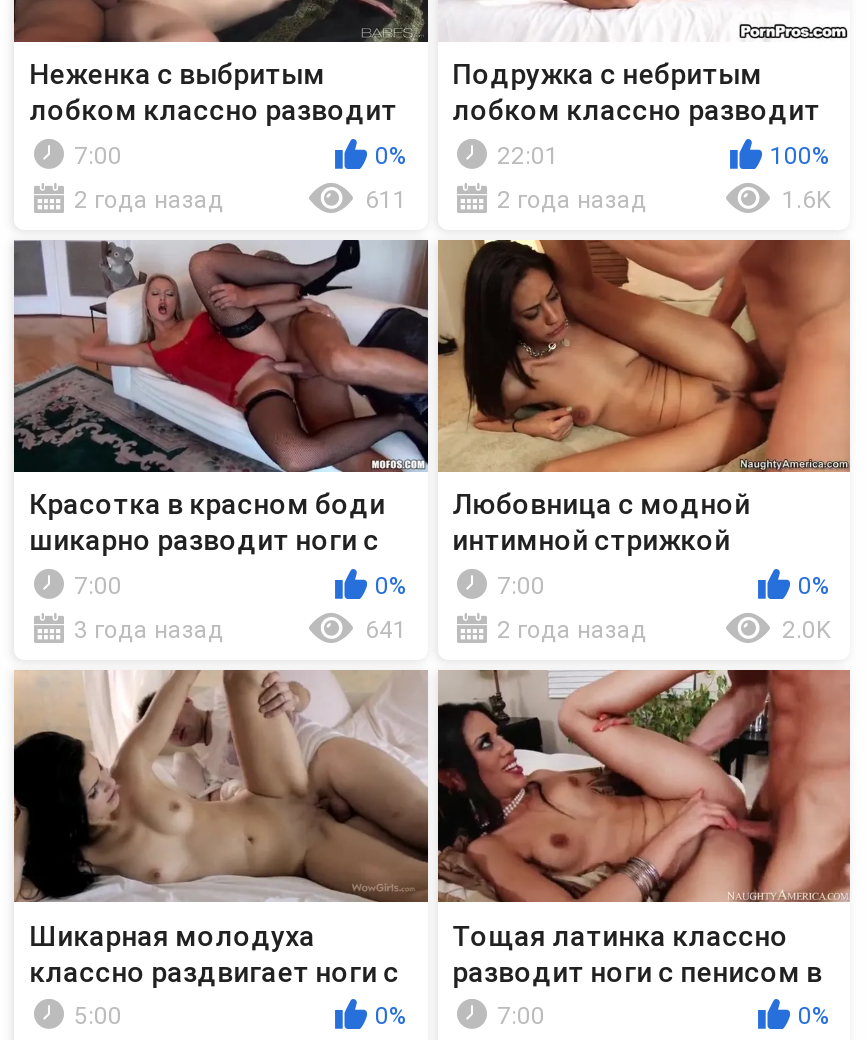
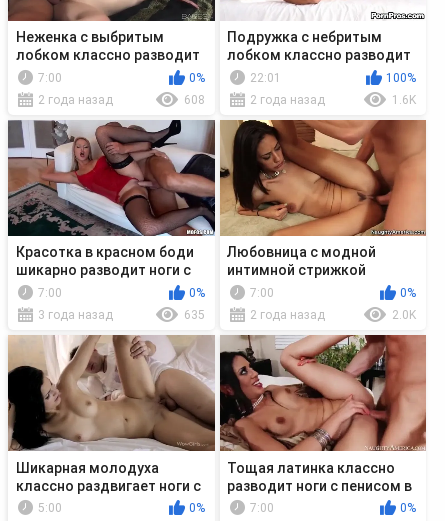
- 611
+ 608

- 641
+ 635
